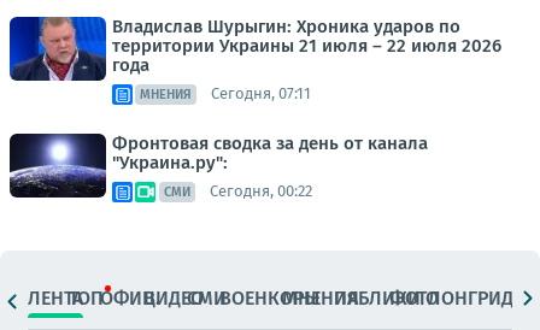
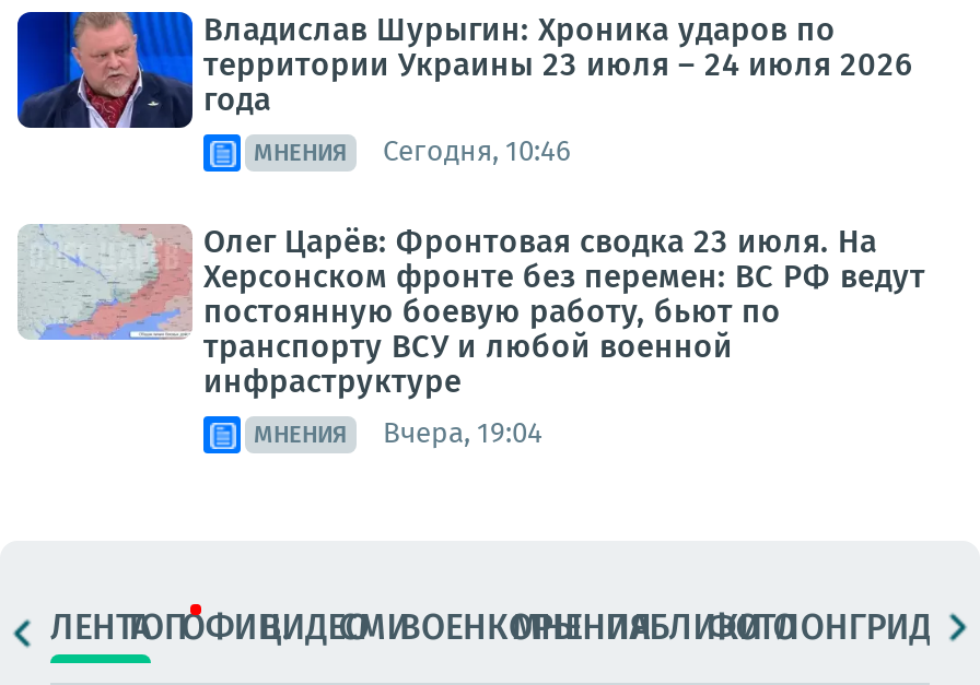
- территории Украины 21 июля – 22 июля 2026
+ территории Украины 23 июля – 24 июля 2026

- МНЕНИЯ Сегодня, 07:11
+ МНЕНИЯ Сегодня, 10:46

- [image]
- Фронтовая сводка за день от канала
- "Украина.ру":
+ [image]
+ Олег Царёв: Фронтовая сводка 23 июля. На
+ Херсонском фронте без перемен: ВС РФ ведут
+ постоянную боевую работу, бьют по
+ транспорту ВСУ и любой военной
+ инфраструктуре

- СМИ
- Сегодня, 00:22
+ МНЕНИЯ
+ Вчера, 19:04
